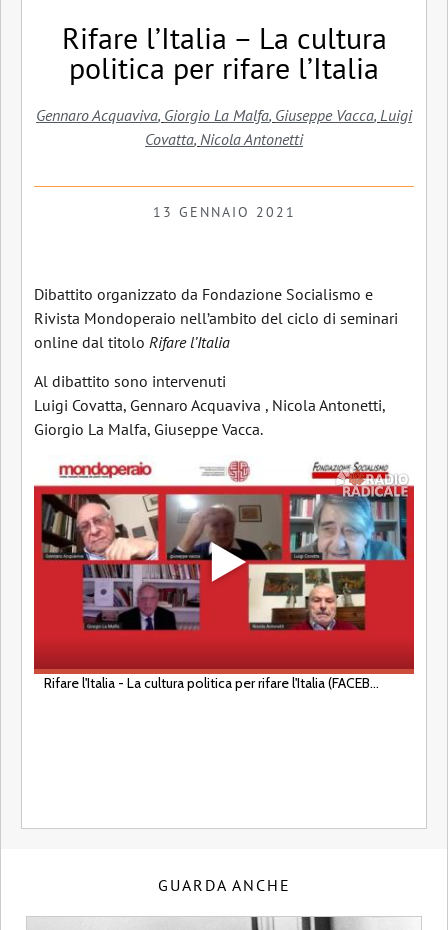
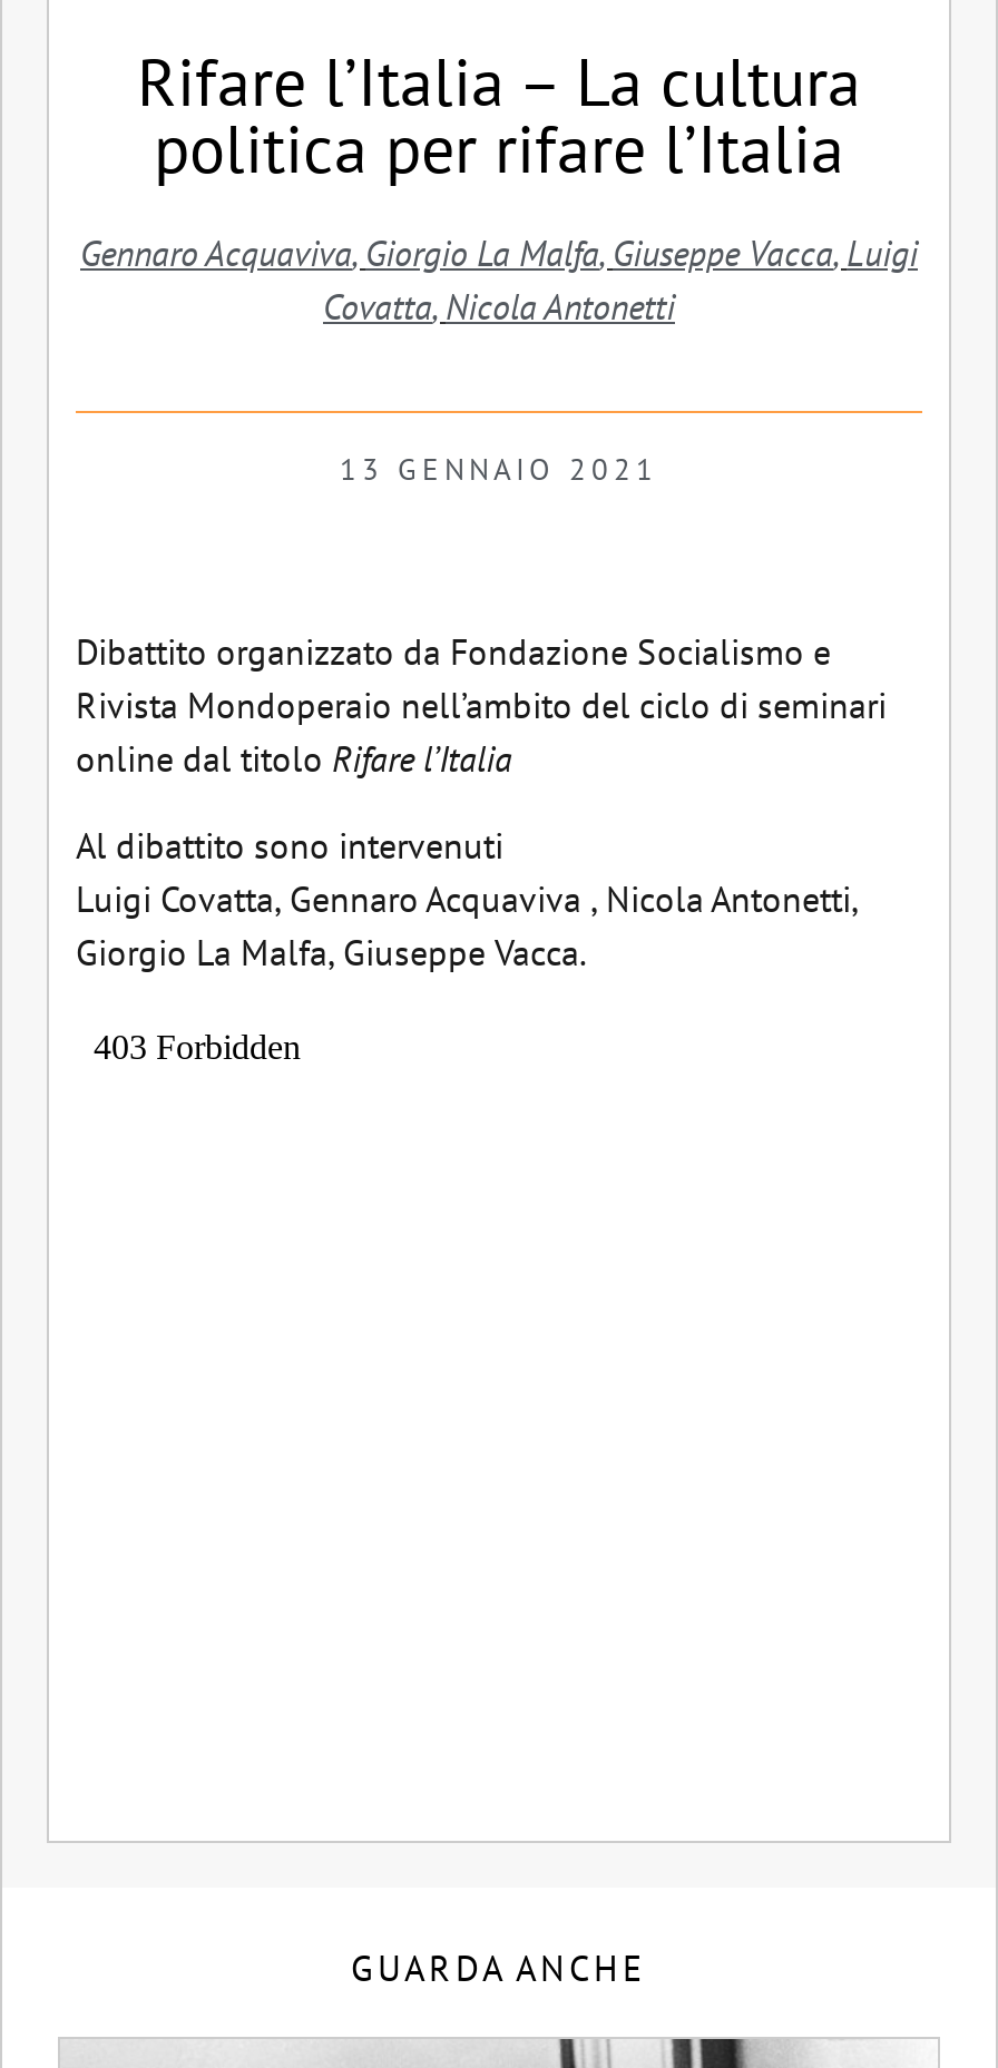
- [image]
